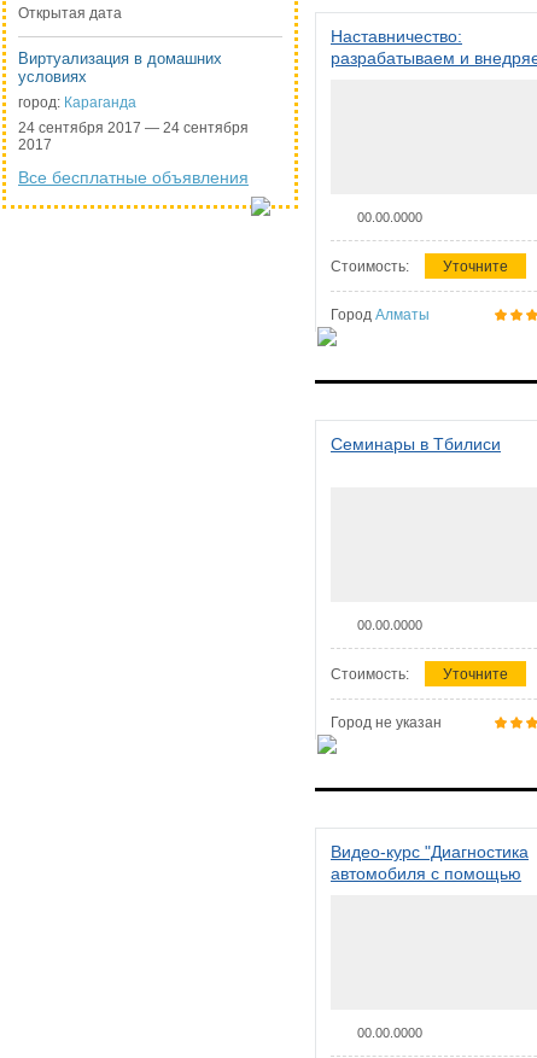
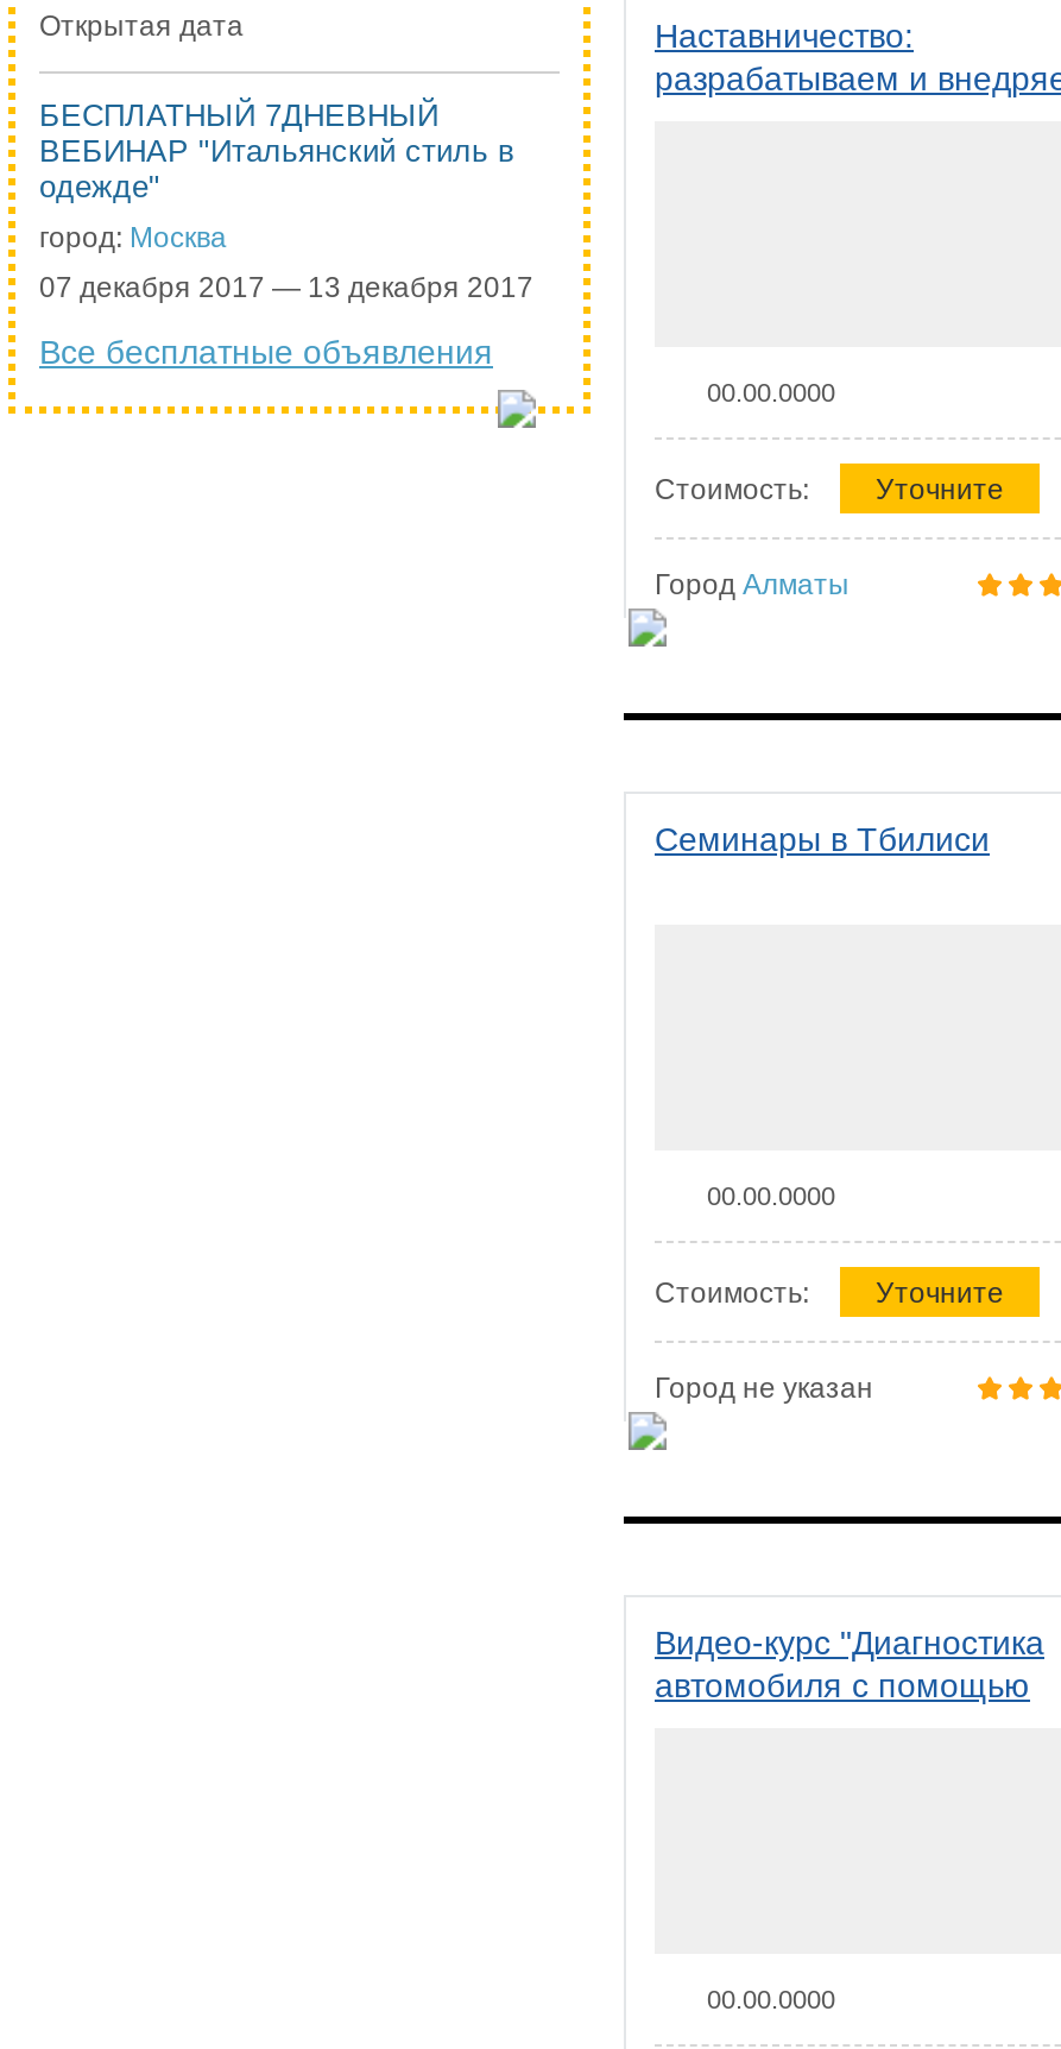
- Виртуализация в домашних
- условиях
+ БЕСПЛАТНЫЙ 7ДНЕВНЫЙ
+ ВЕБИНАР "Итальянский стиль в
+ одежде"

- город: Караганда
+ город: Москва

- 24 сентября 2017 — 24 сентября
- 2017
+ 07 декабря 2017 — 13 декабря 2017
